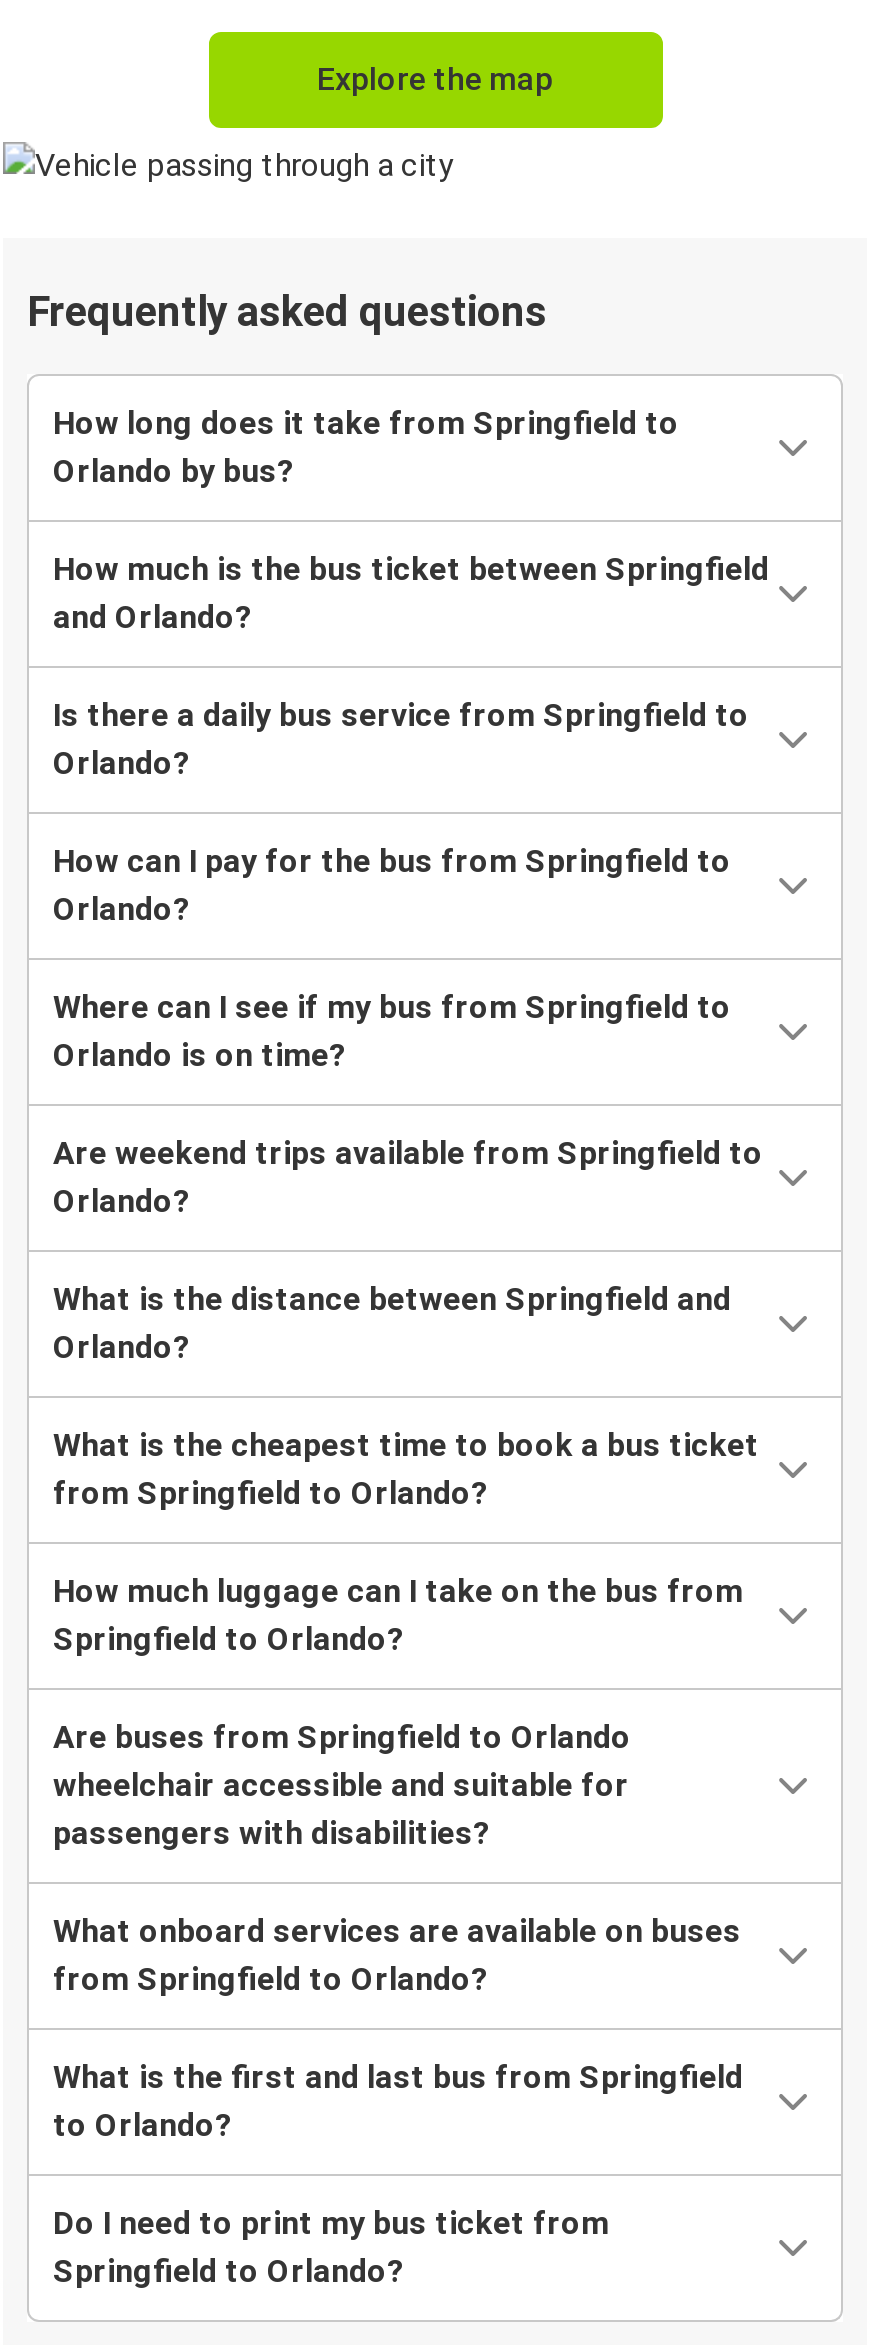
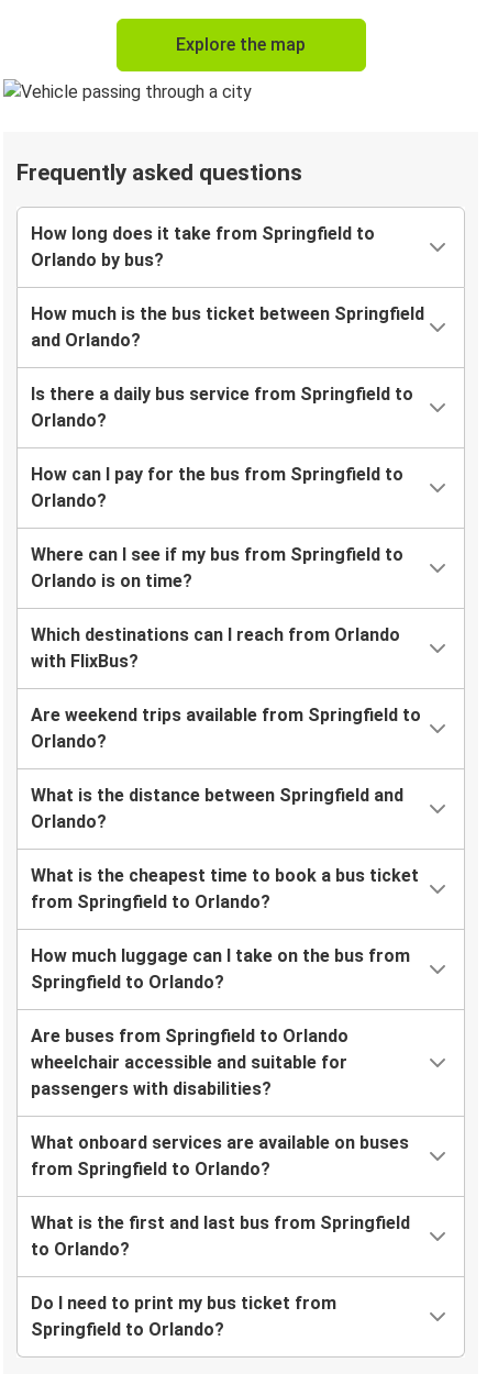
+ Which destinations can I reach from Orlando
+ with FlixBus?
